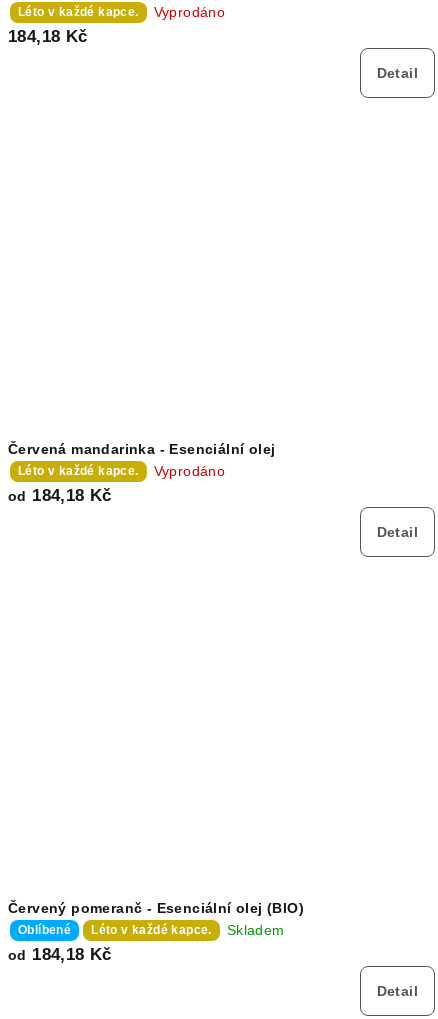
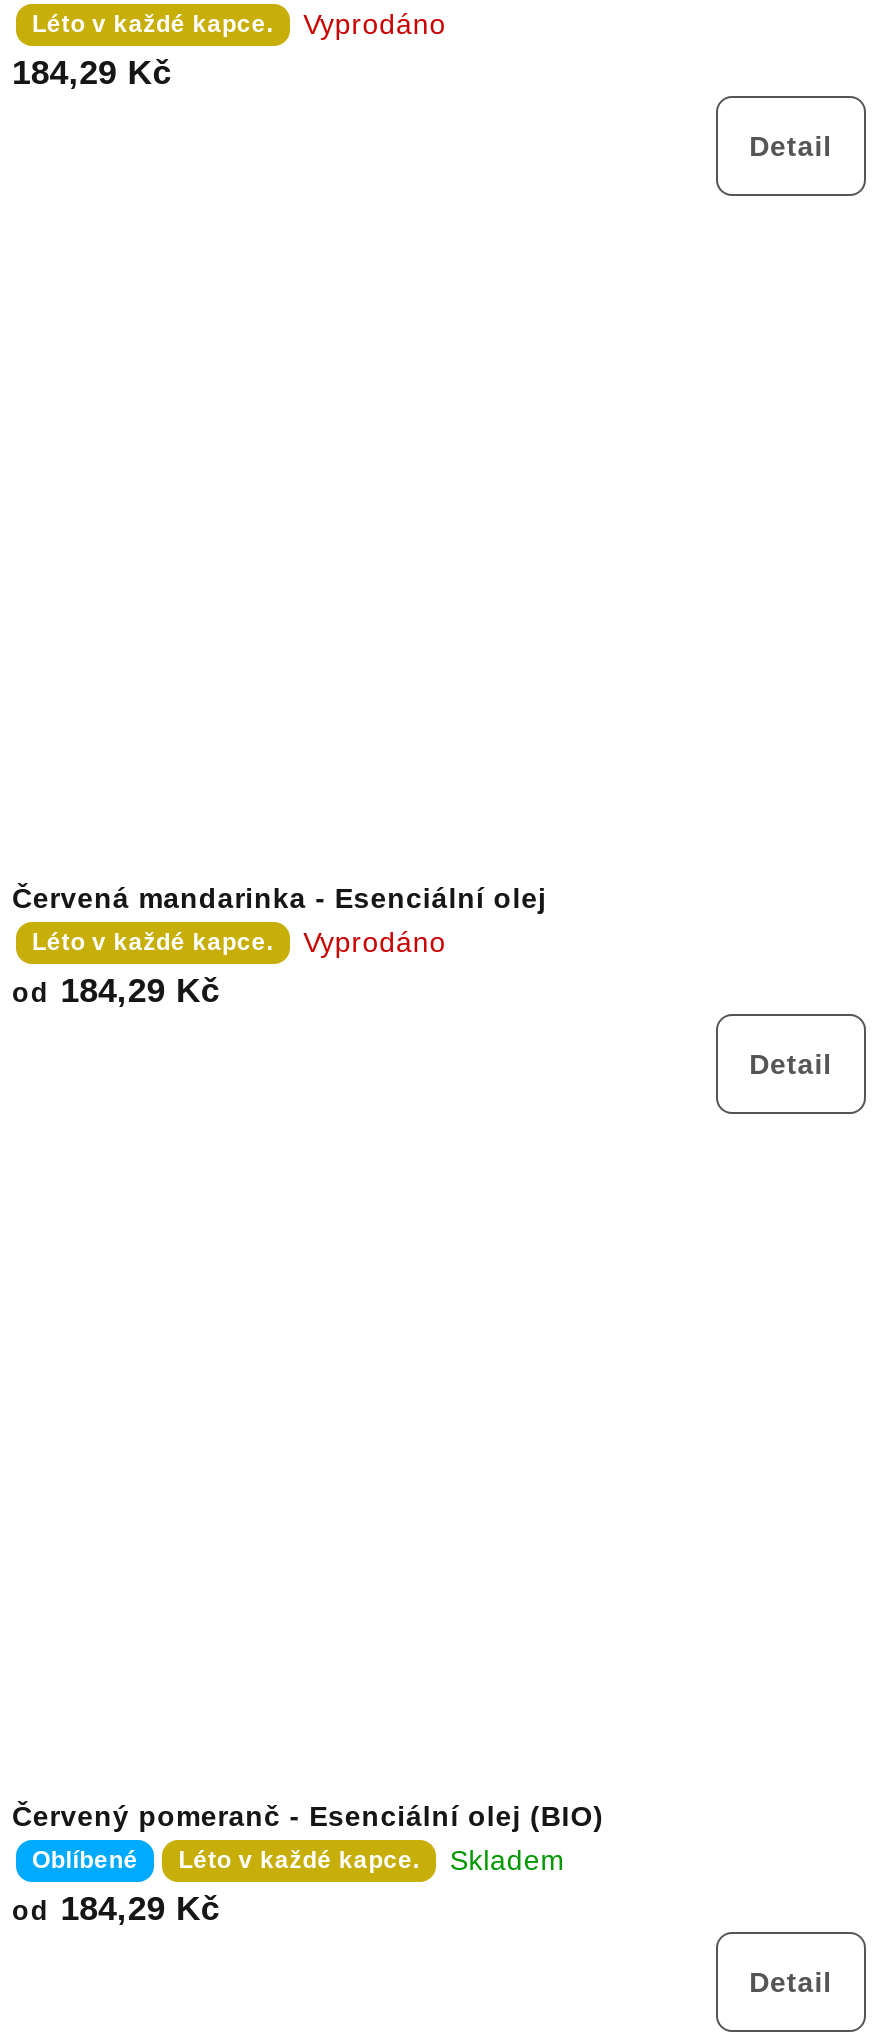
- 184,18 Kč
+ 184,29 Kč

- od 184,18 Kč
+ od 184,29 Kč

- od 184,18 Kč
+ od 184,29 Kč
